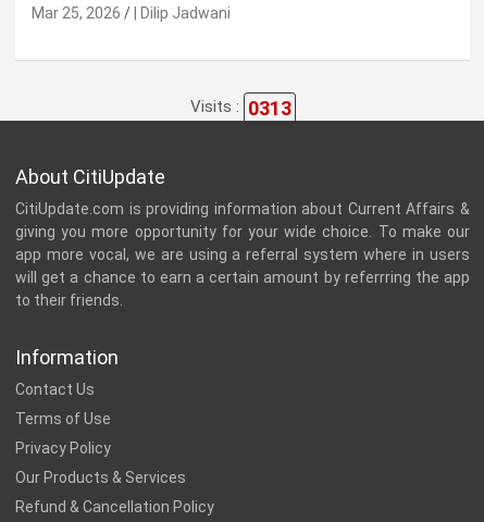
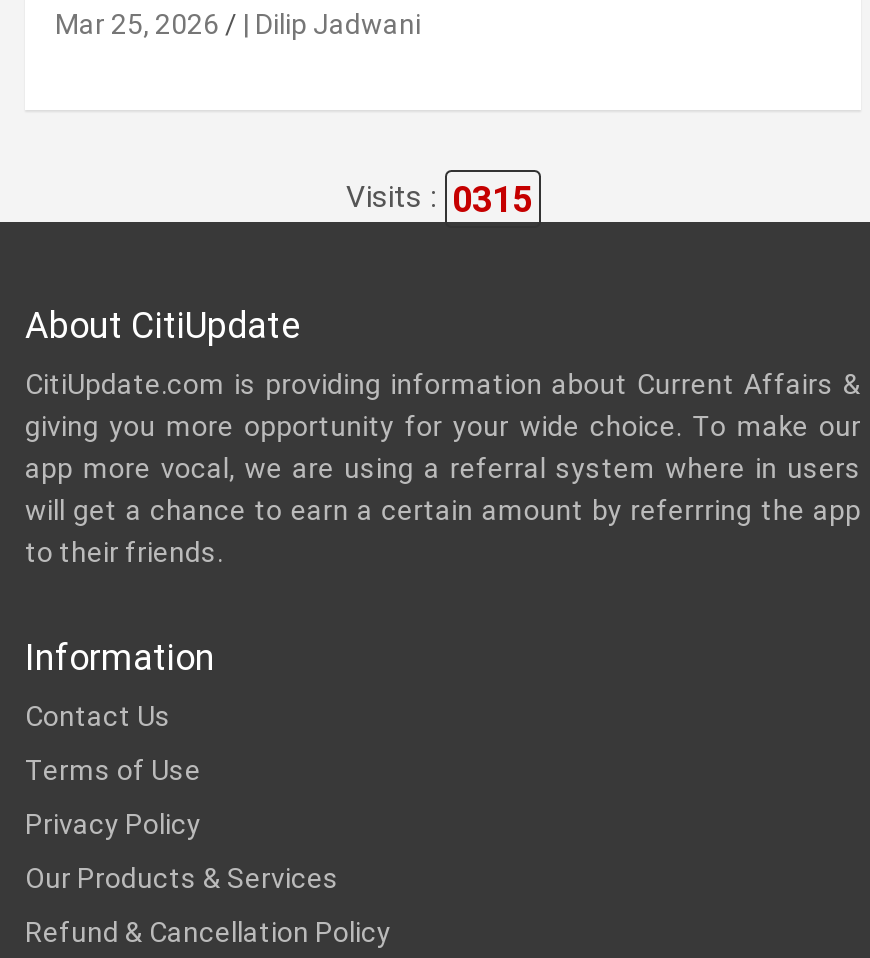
- Visits : 0313
+ Visits : 0315
